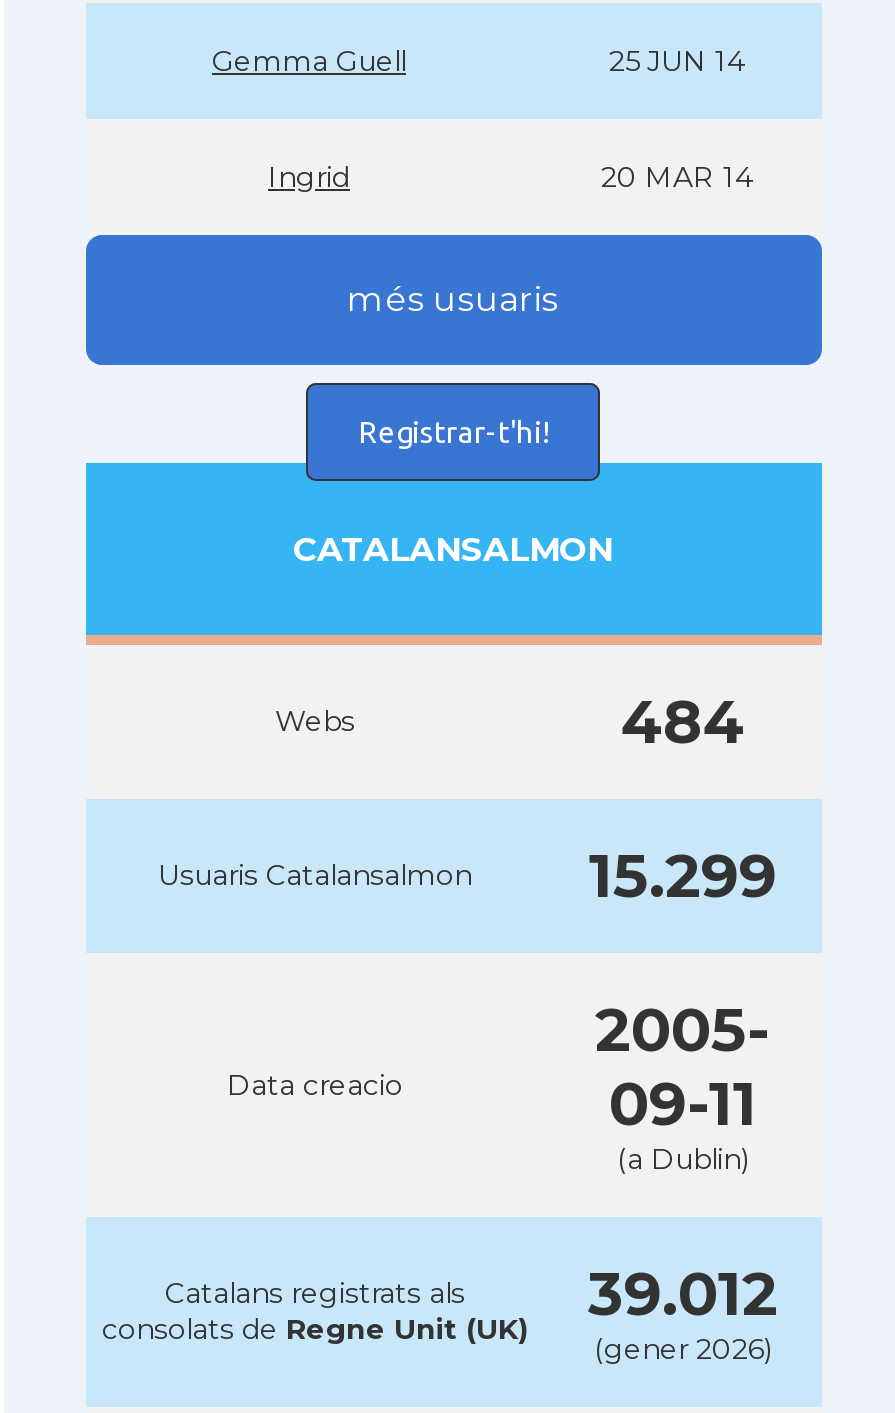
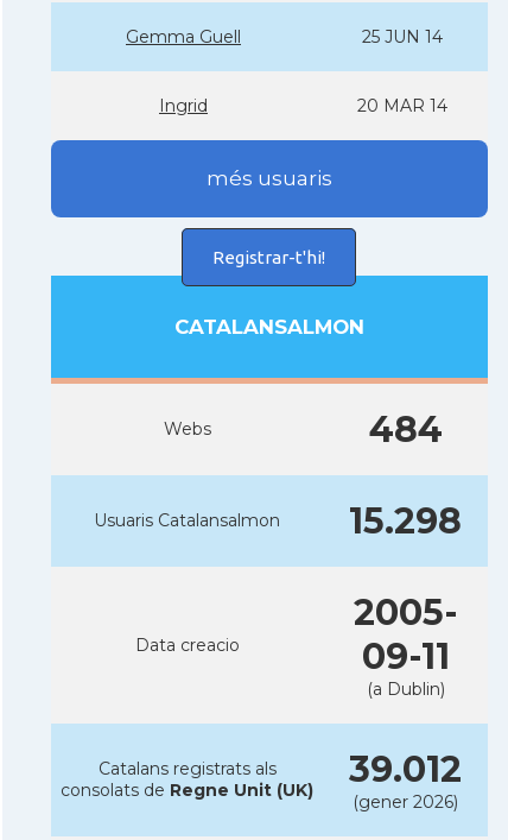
- 15.299
+ 15.298
